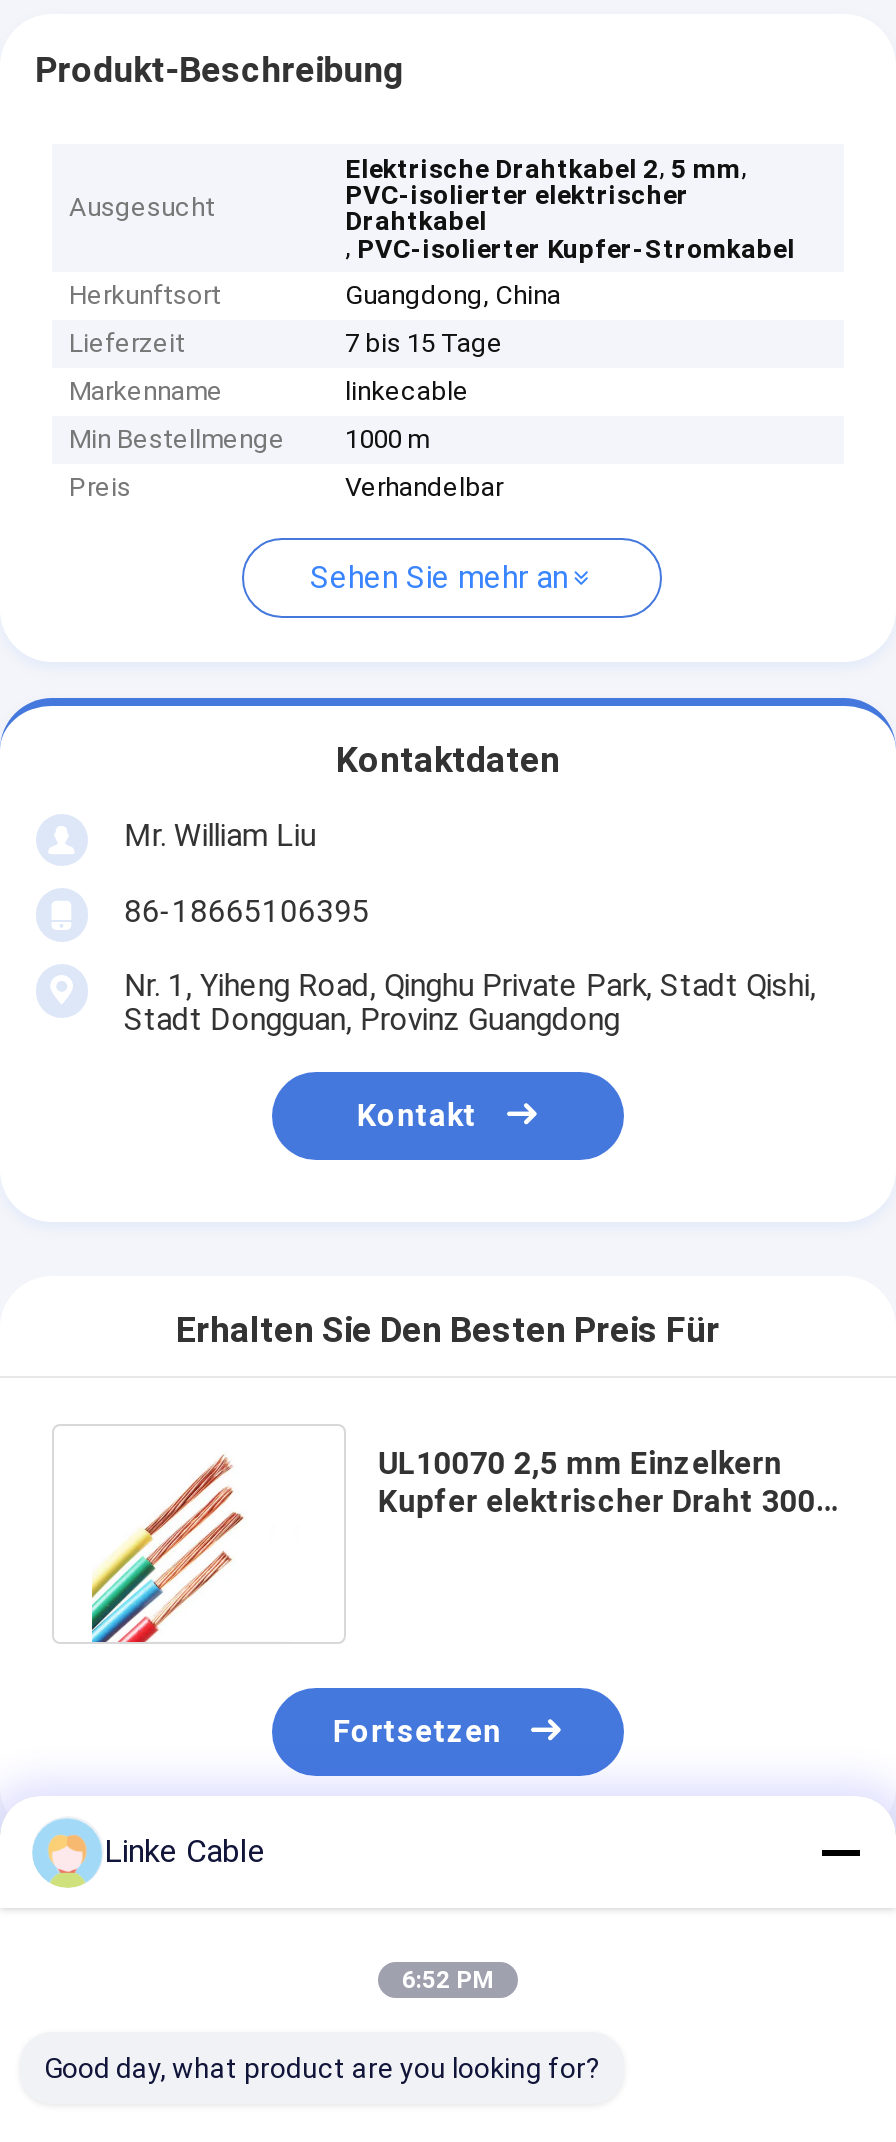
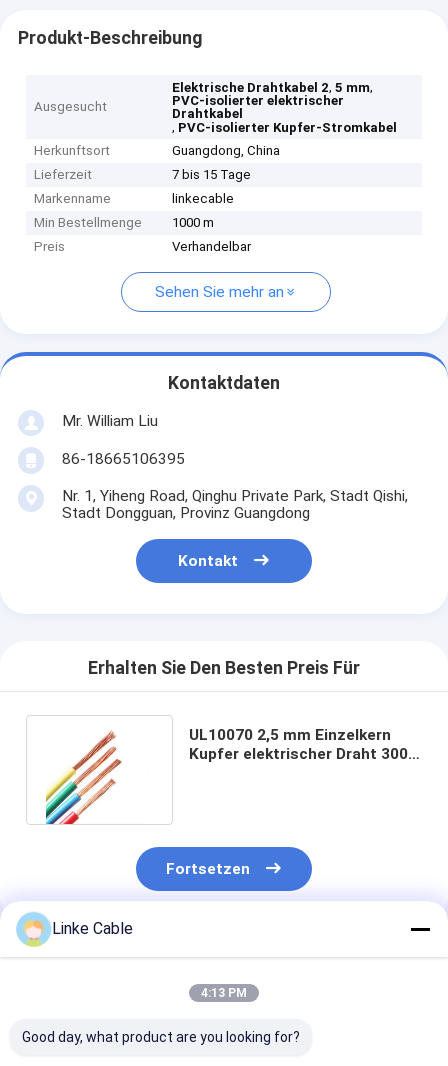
- 6:52 PM
+ 4:13 PM
